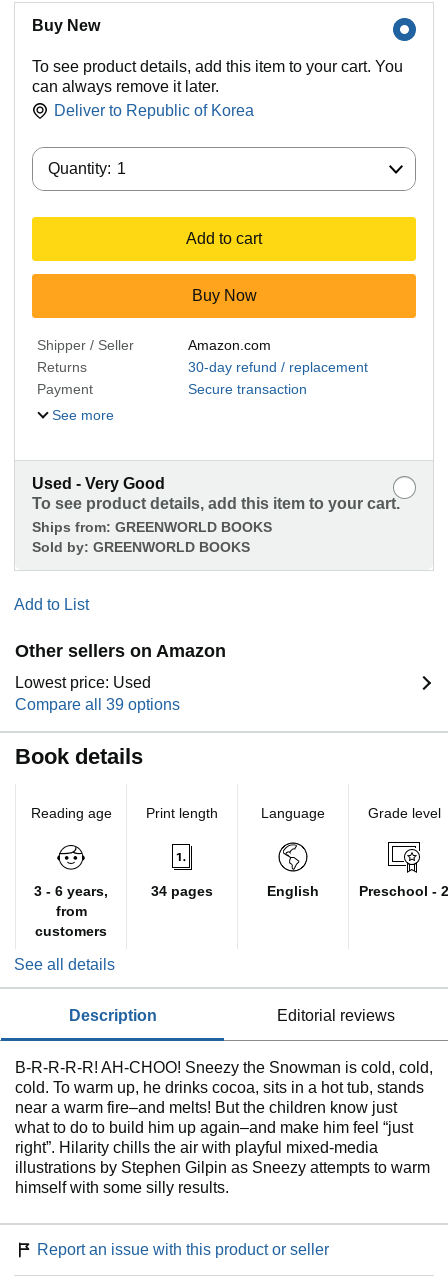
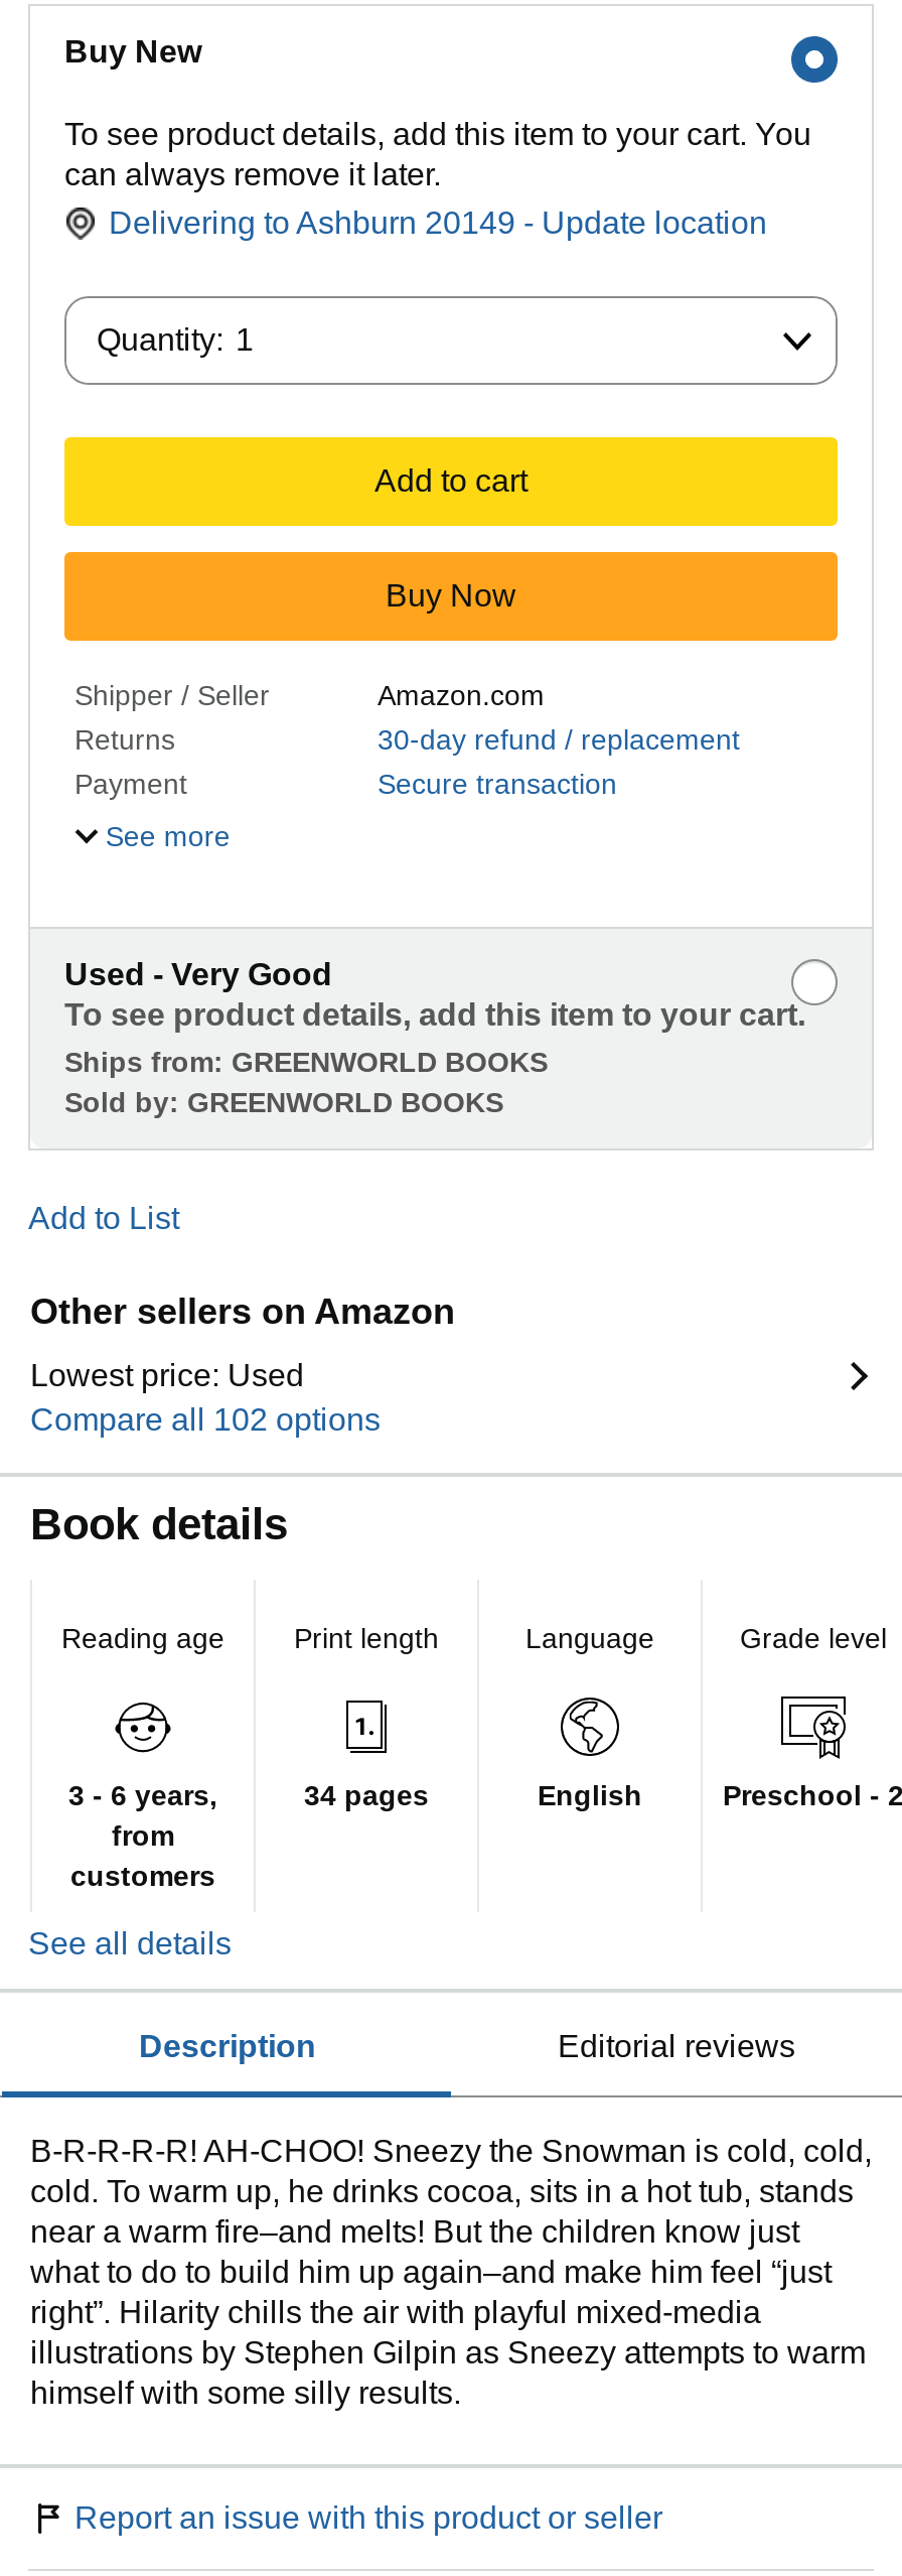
- Deliver to Republic of Korea
+ Delivering to Ashburn 20149 - Update location

- Compare all 39 options
+ Compare all 102 options
